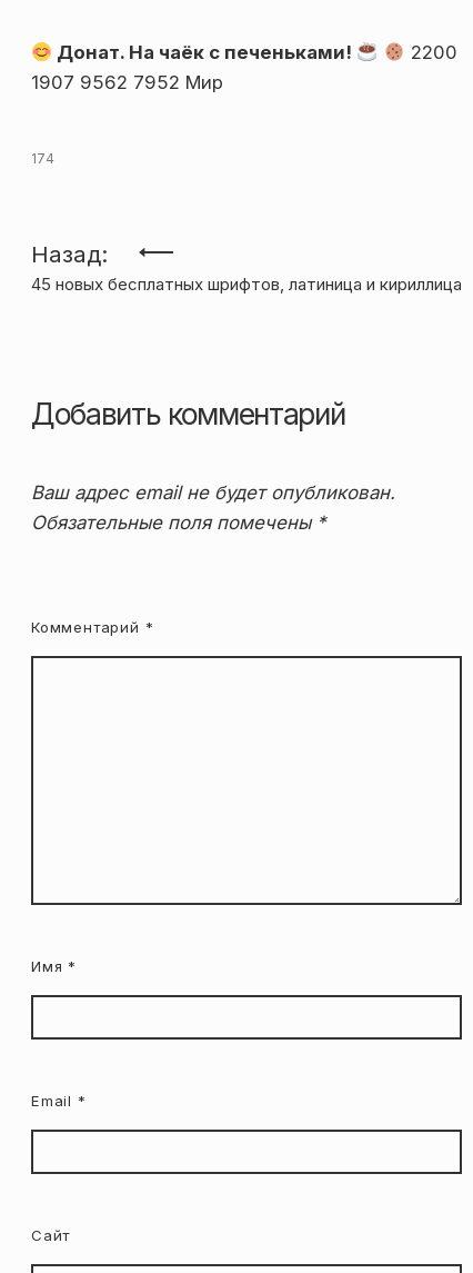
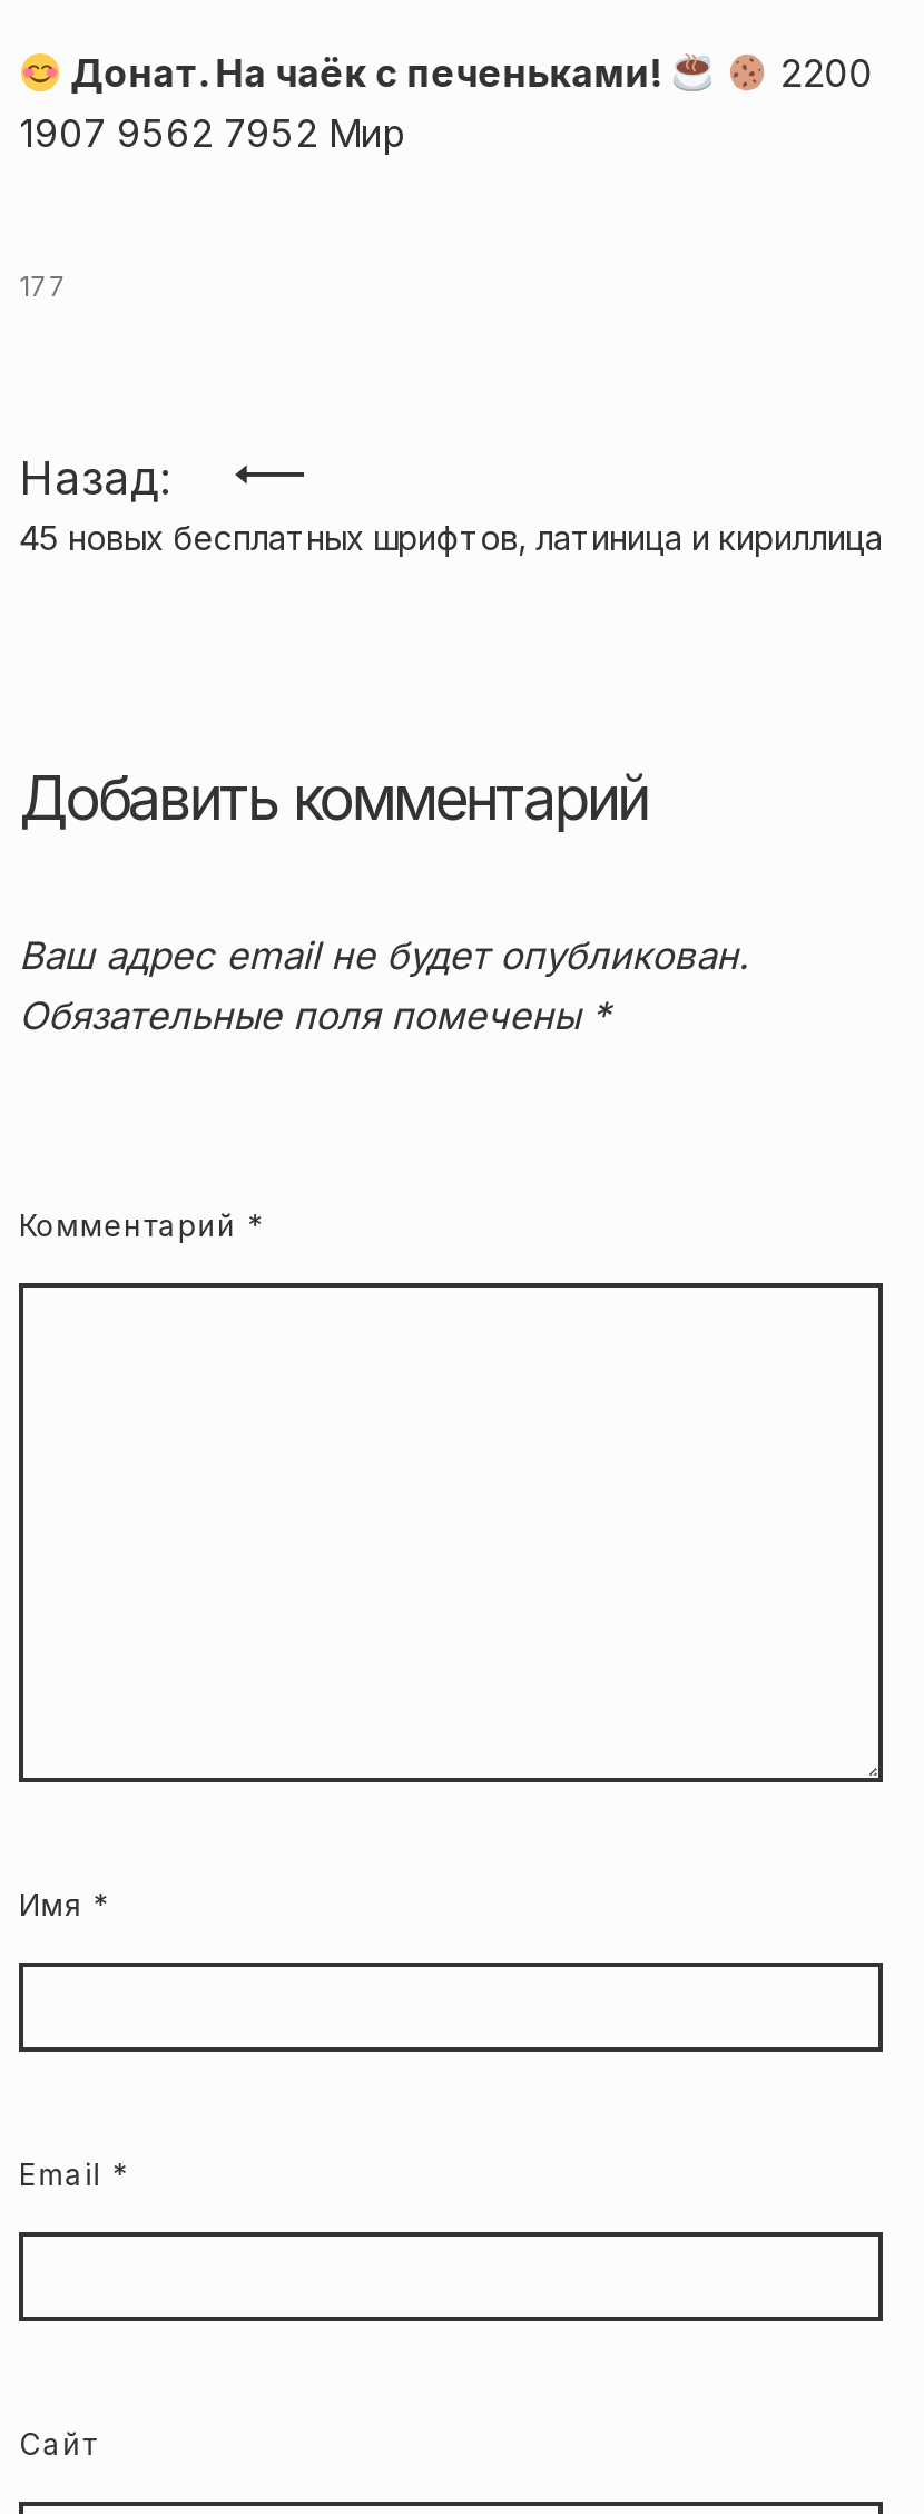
- 174
+ 177
